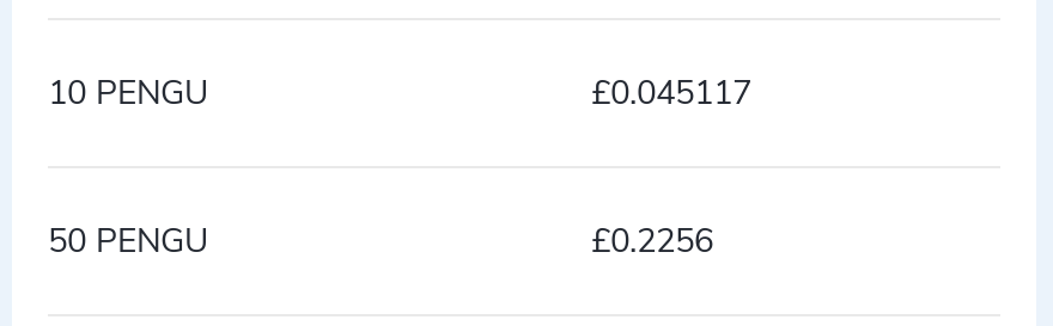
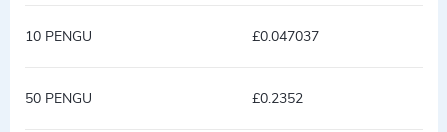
- £0.045117
+ £0.047037

- £0.2256
+ £0.2352
